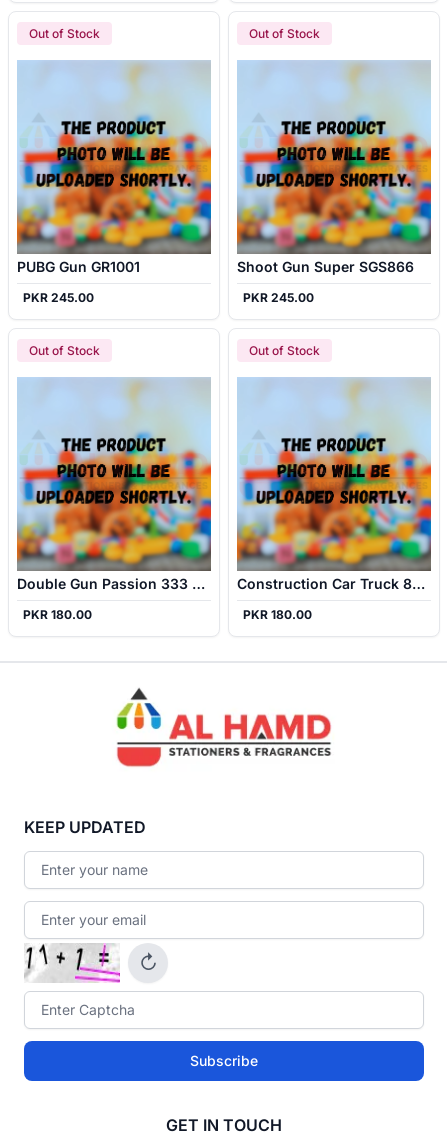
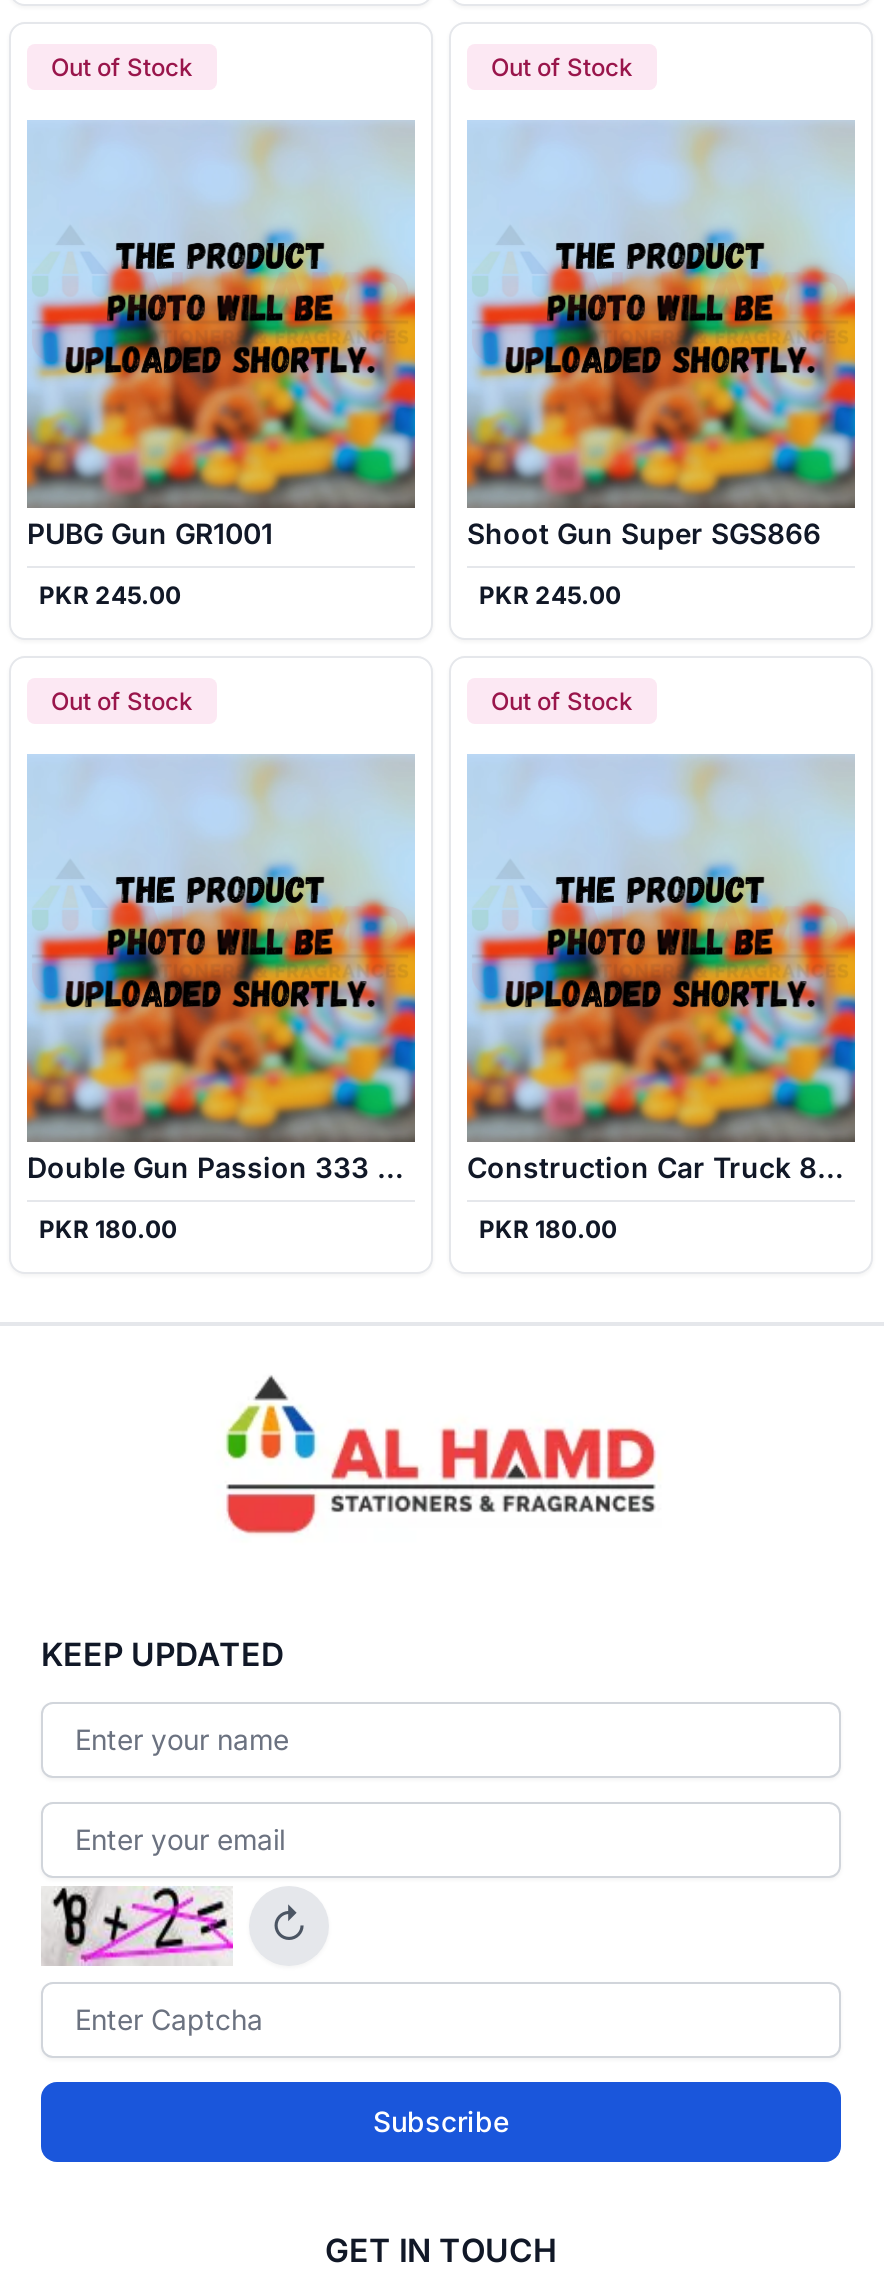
- [image]
+ [image]
